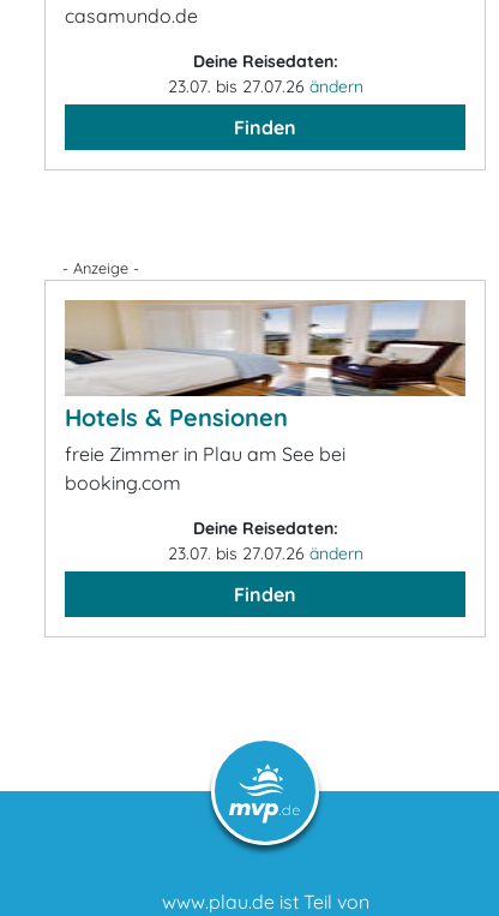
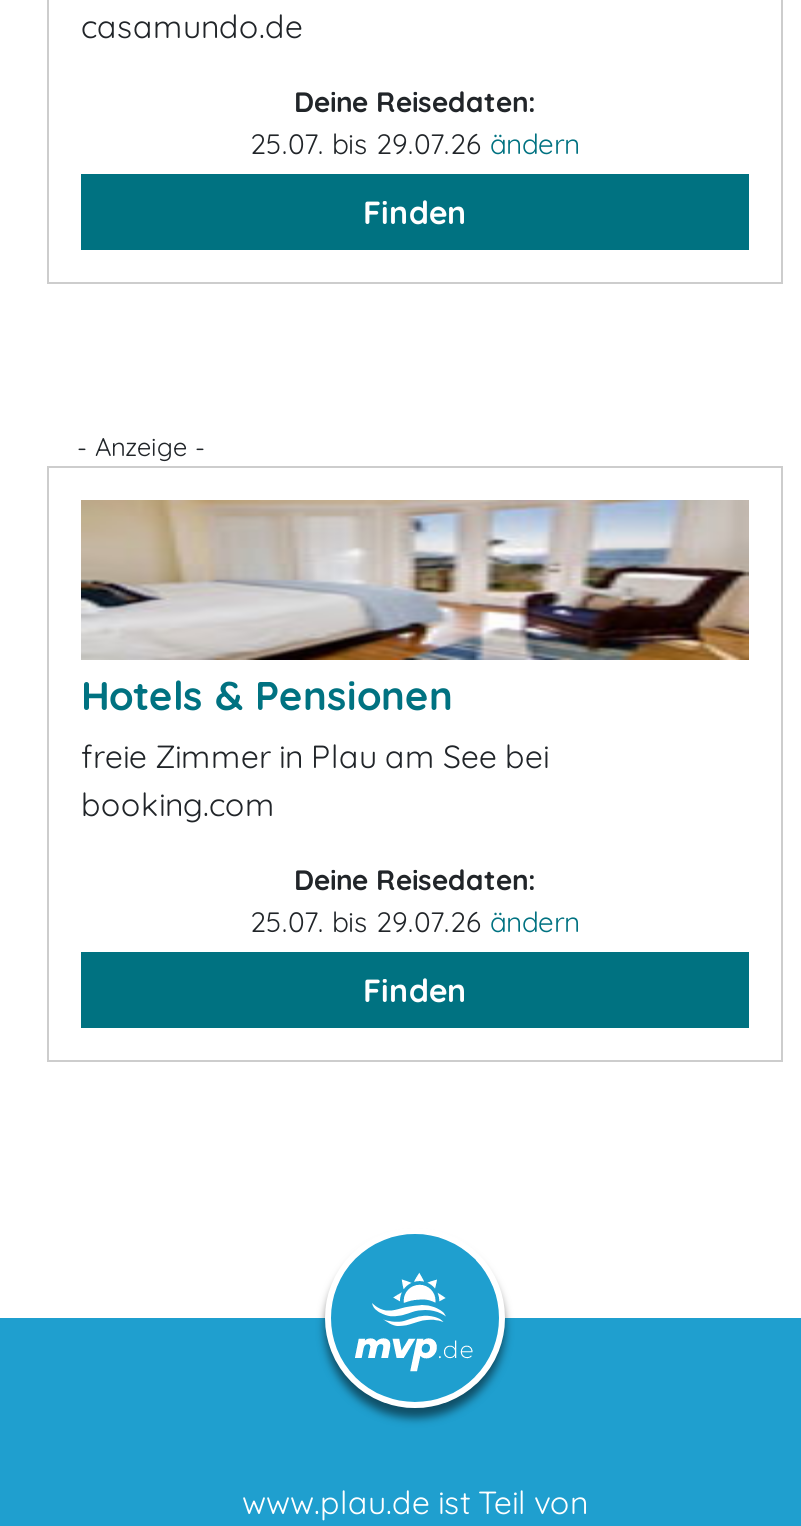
- 23.07. bis 27.07.26 ändern
+ 25.07. bis 29.07.26 ändern

- 23.07. bis 27.07.26 ändern
+ 25.07. bis 29.07.26 ändern
